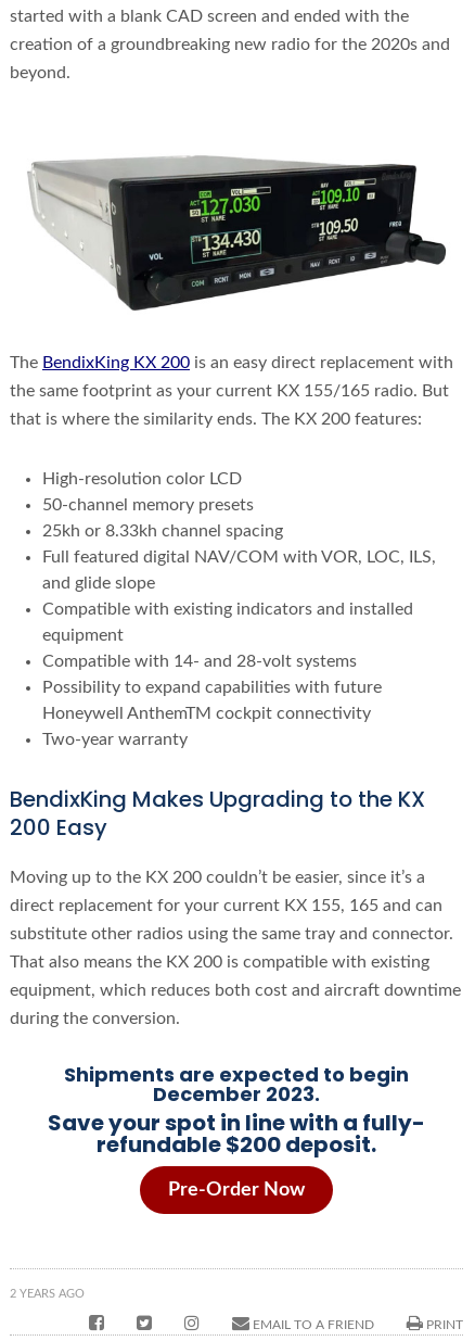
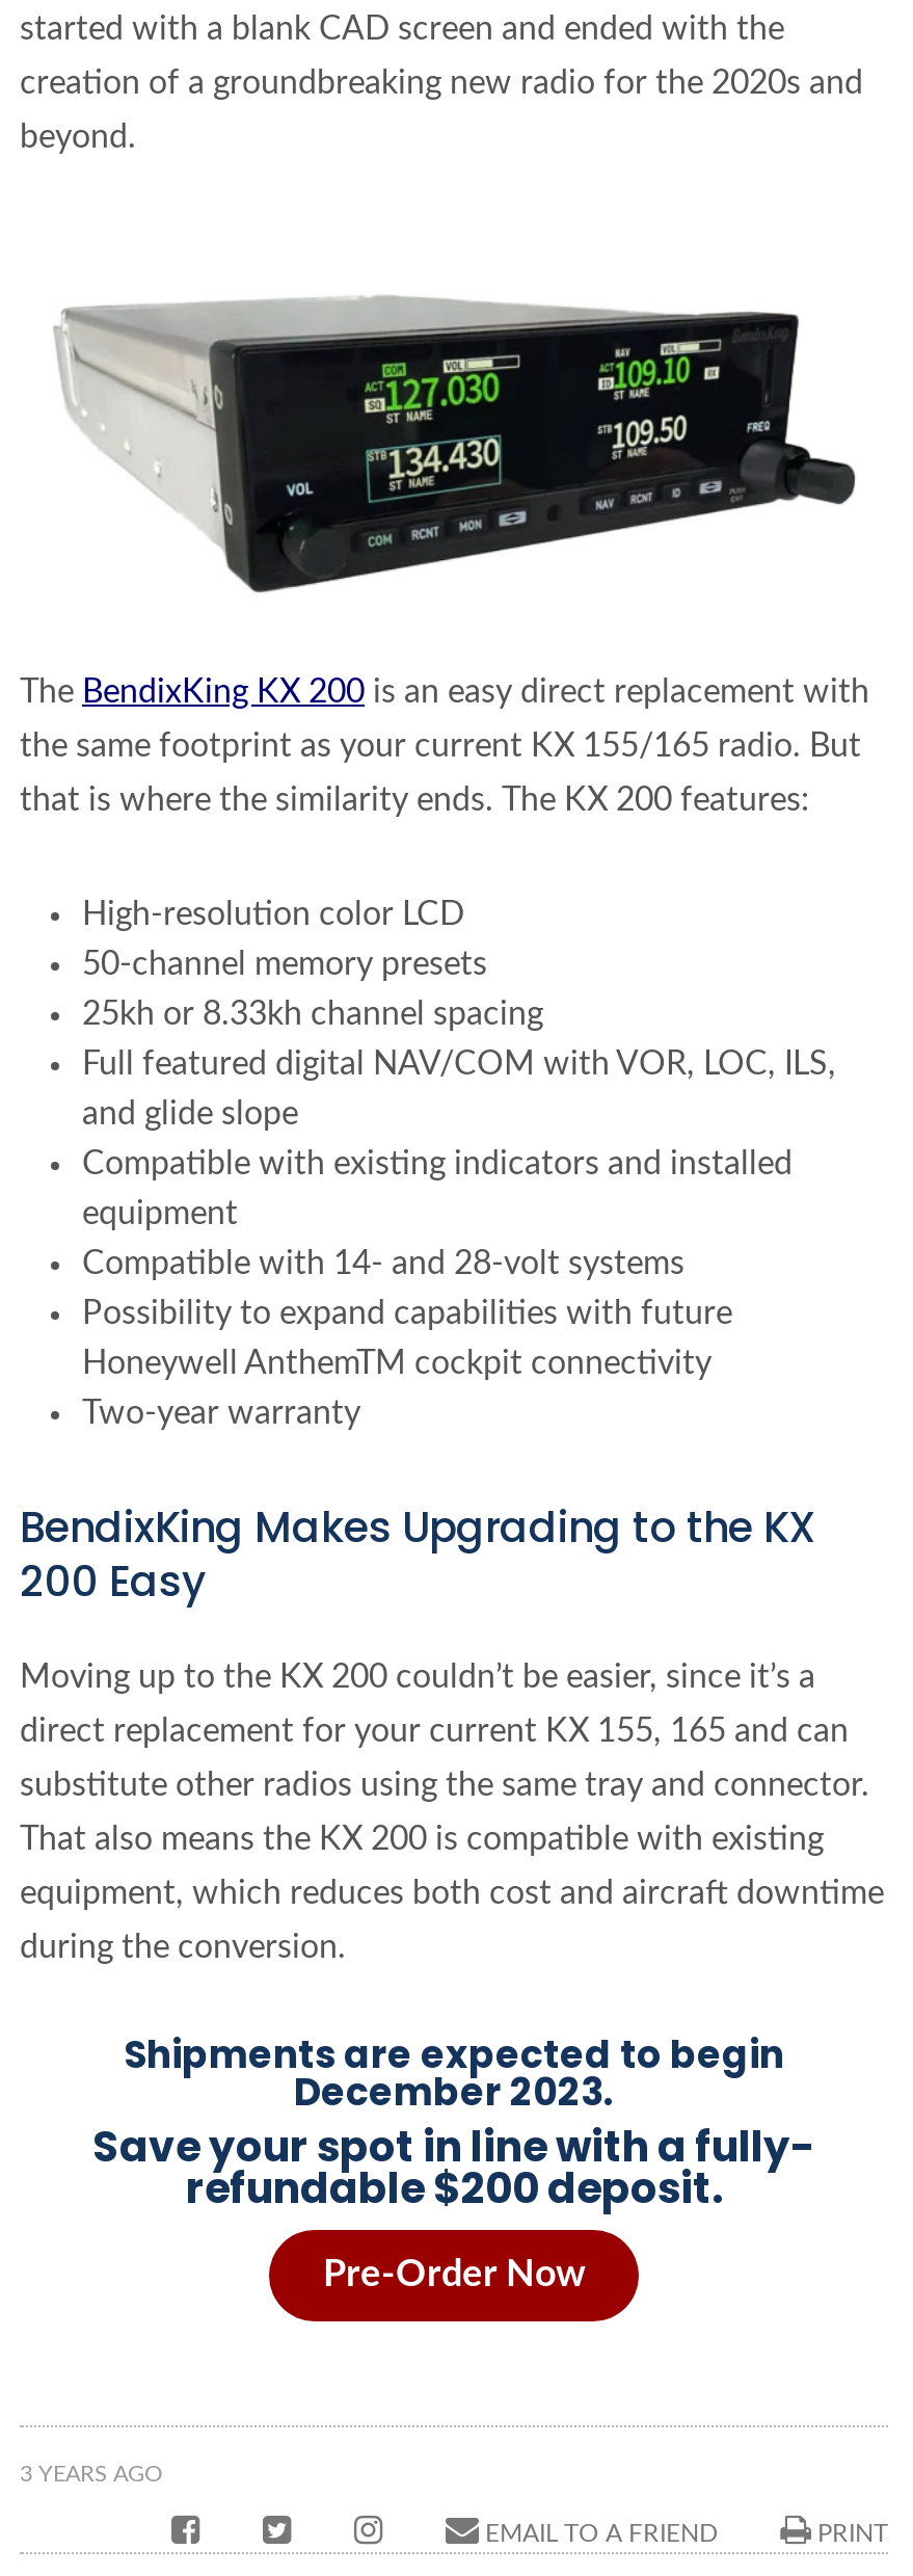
- 2 YEARS AGO
+ 3 YEARS AGO
